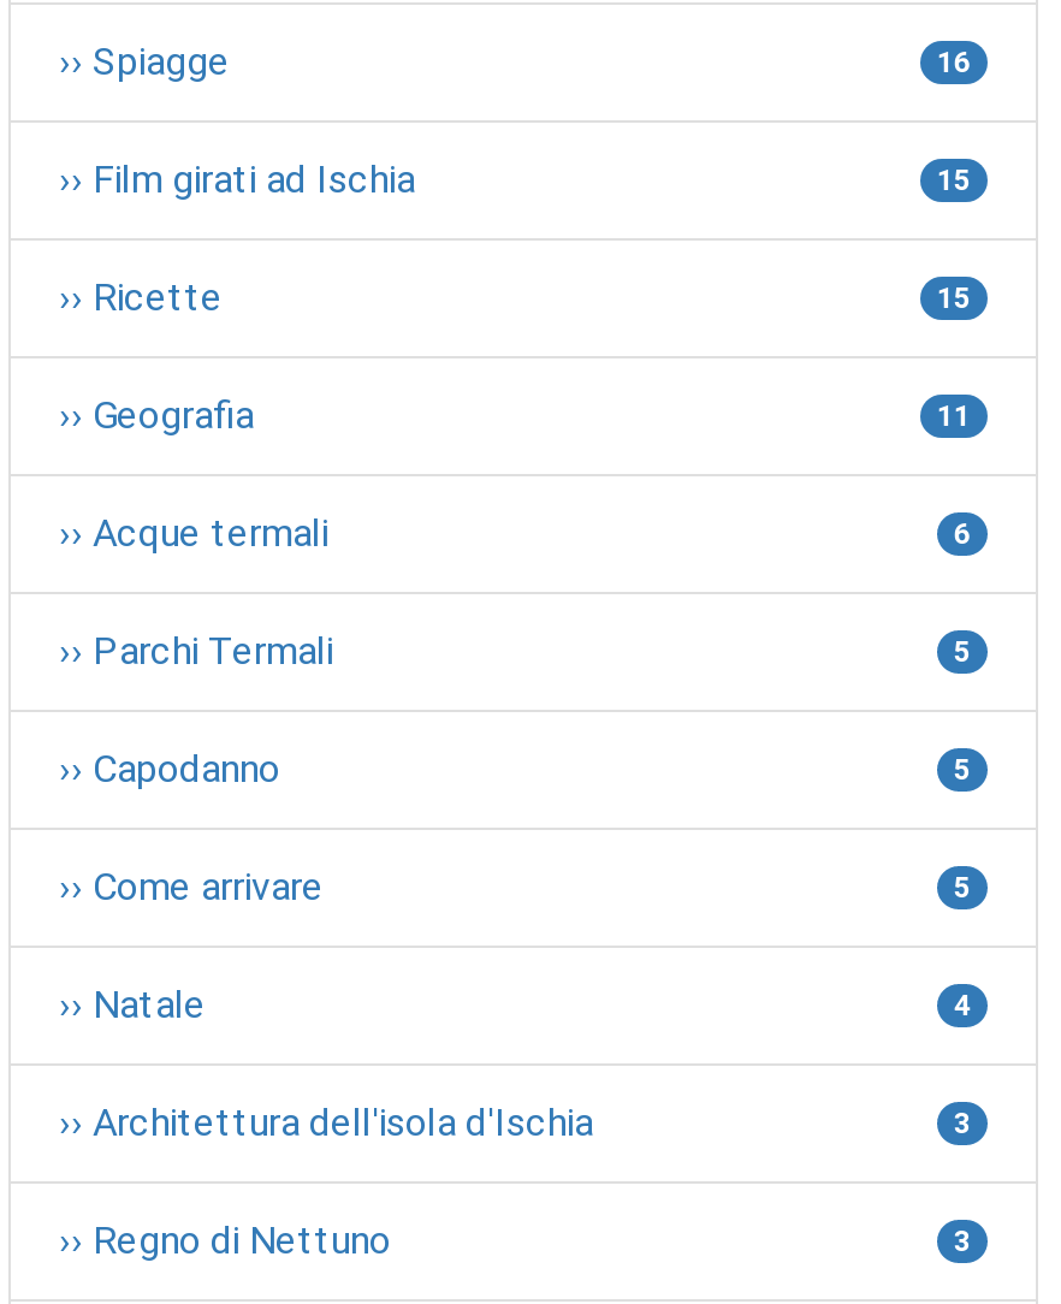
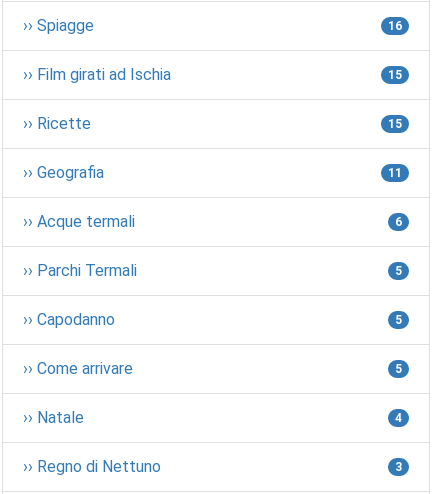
- ›› Architettura dell'isola d'Ischia
- 3
